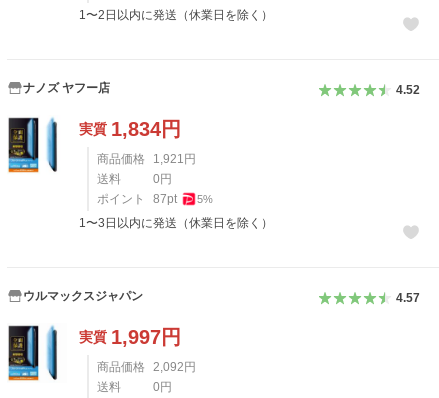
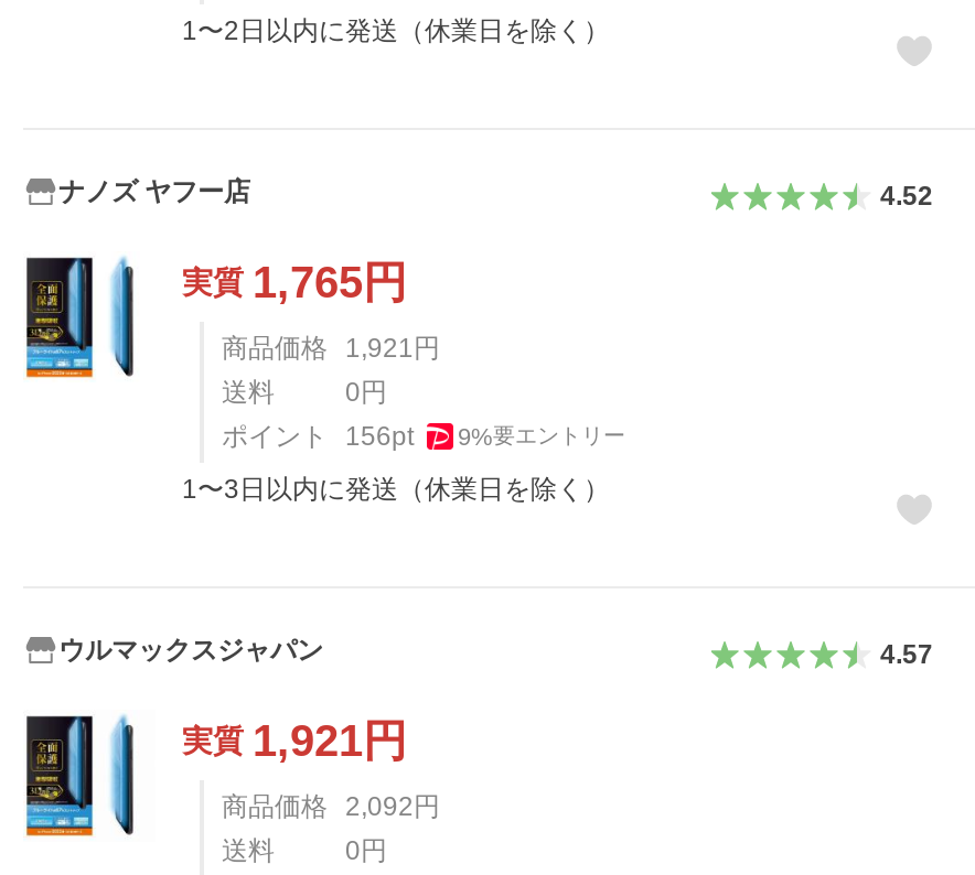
- 実質1,834円
+ 実質1,765円

- ポイント 87pt
- 5%
+ ポイント 156pt
+ 9%要エントリー

- 実質1,997円
+ 実質1,921円
